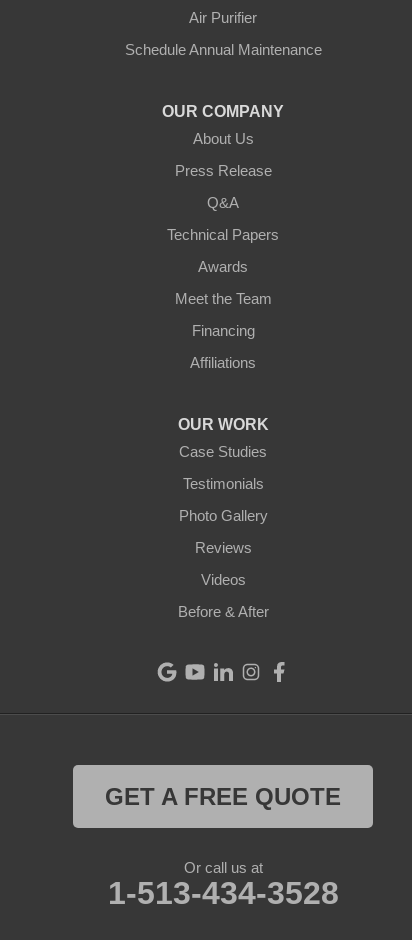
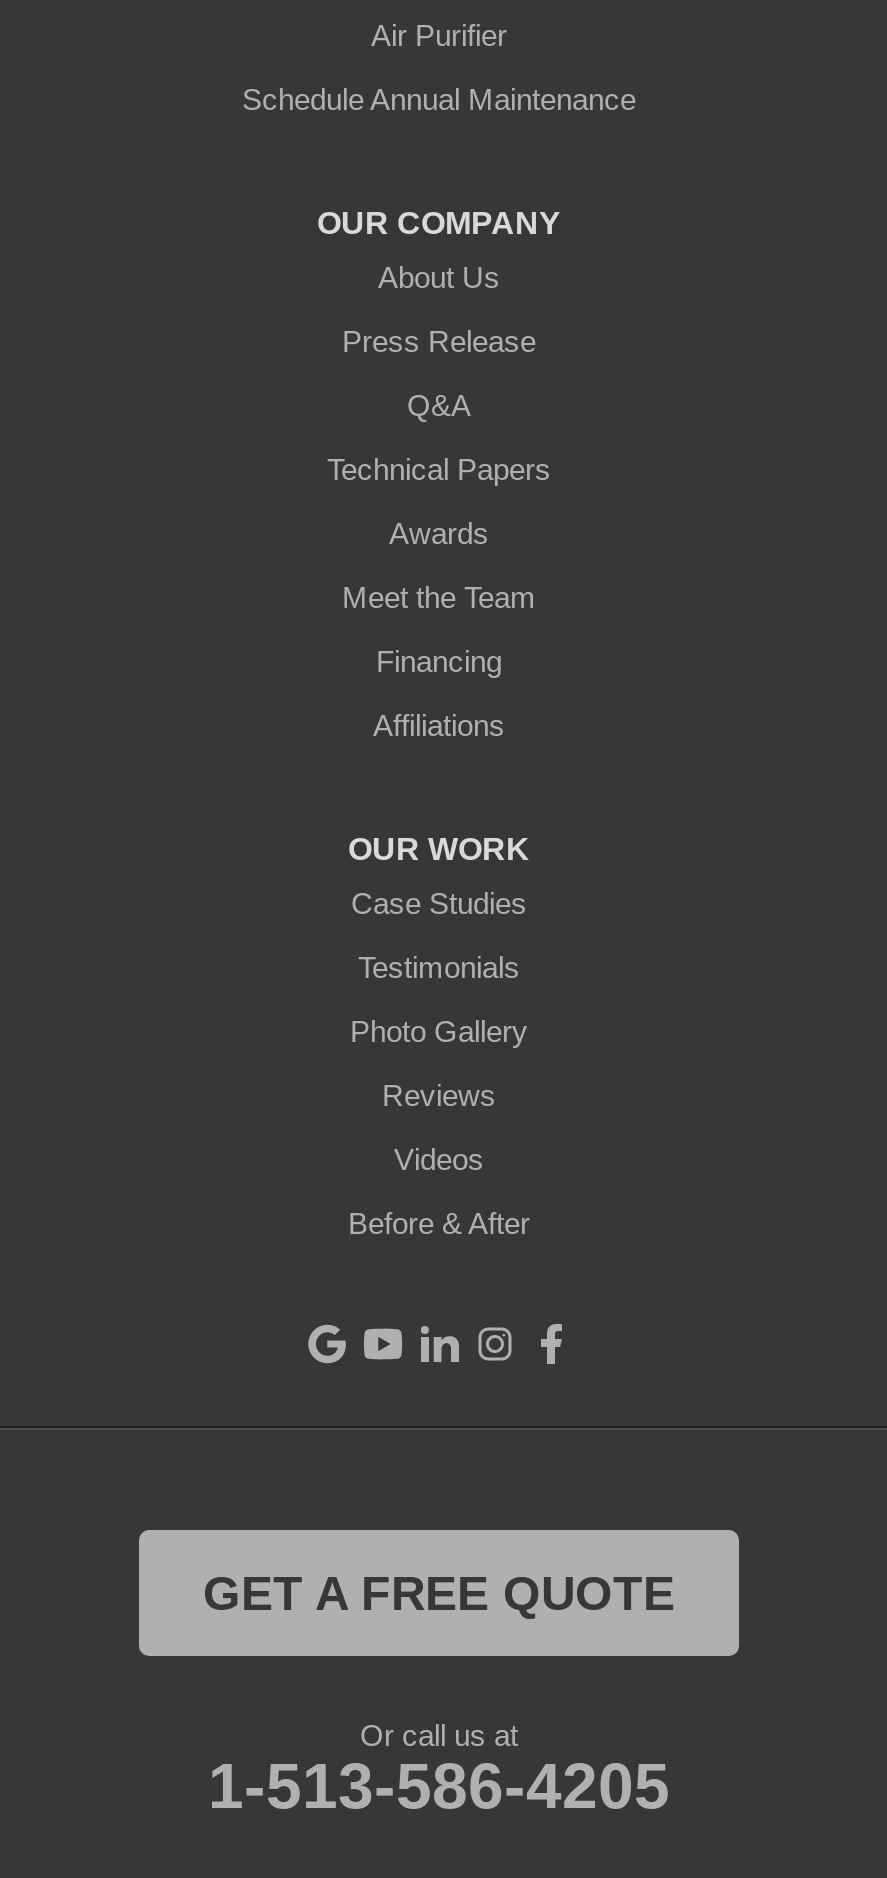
- 1-513-434-3528
+ 1-513-586-4205
